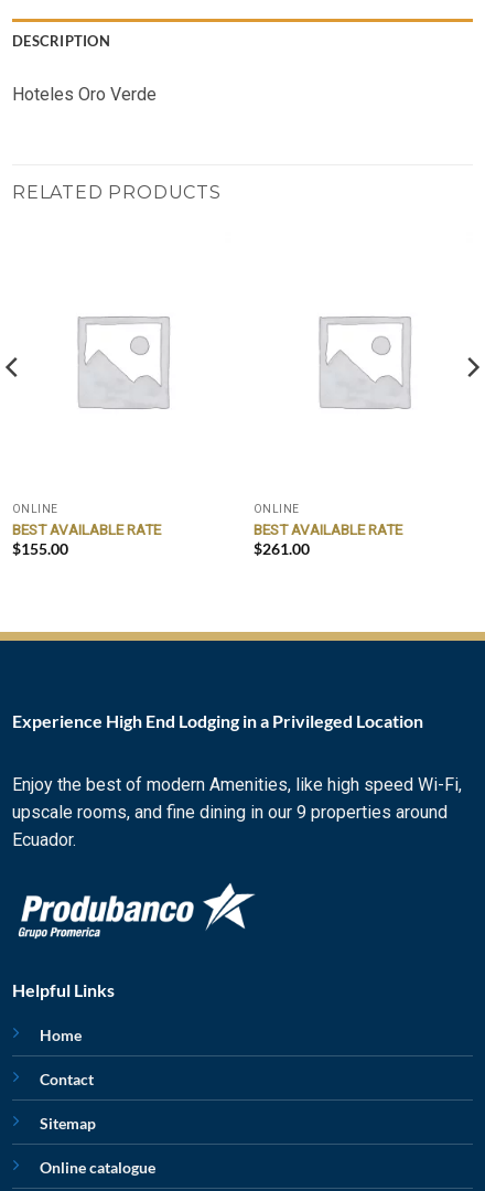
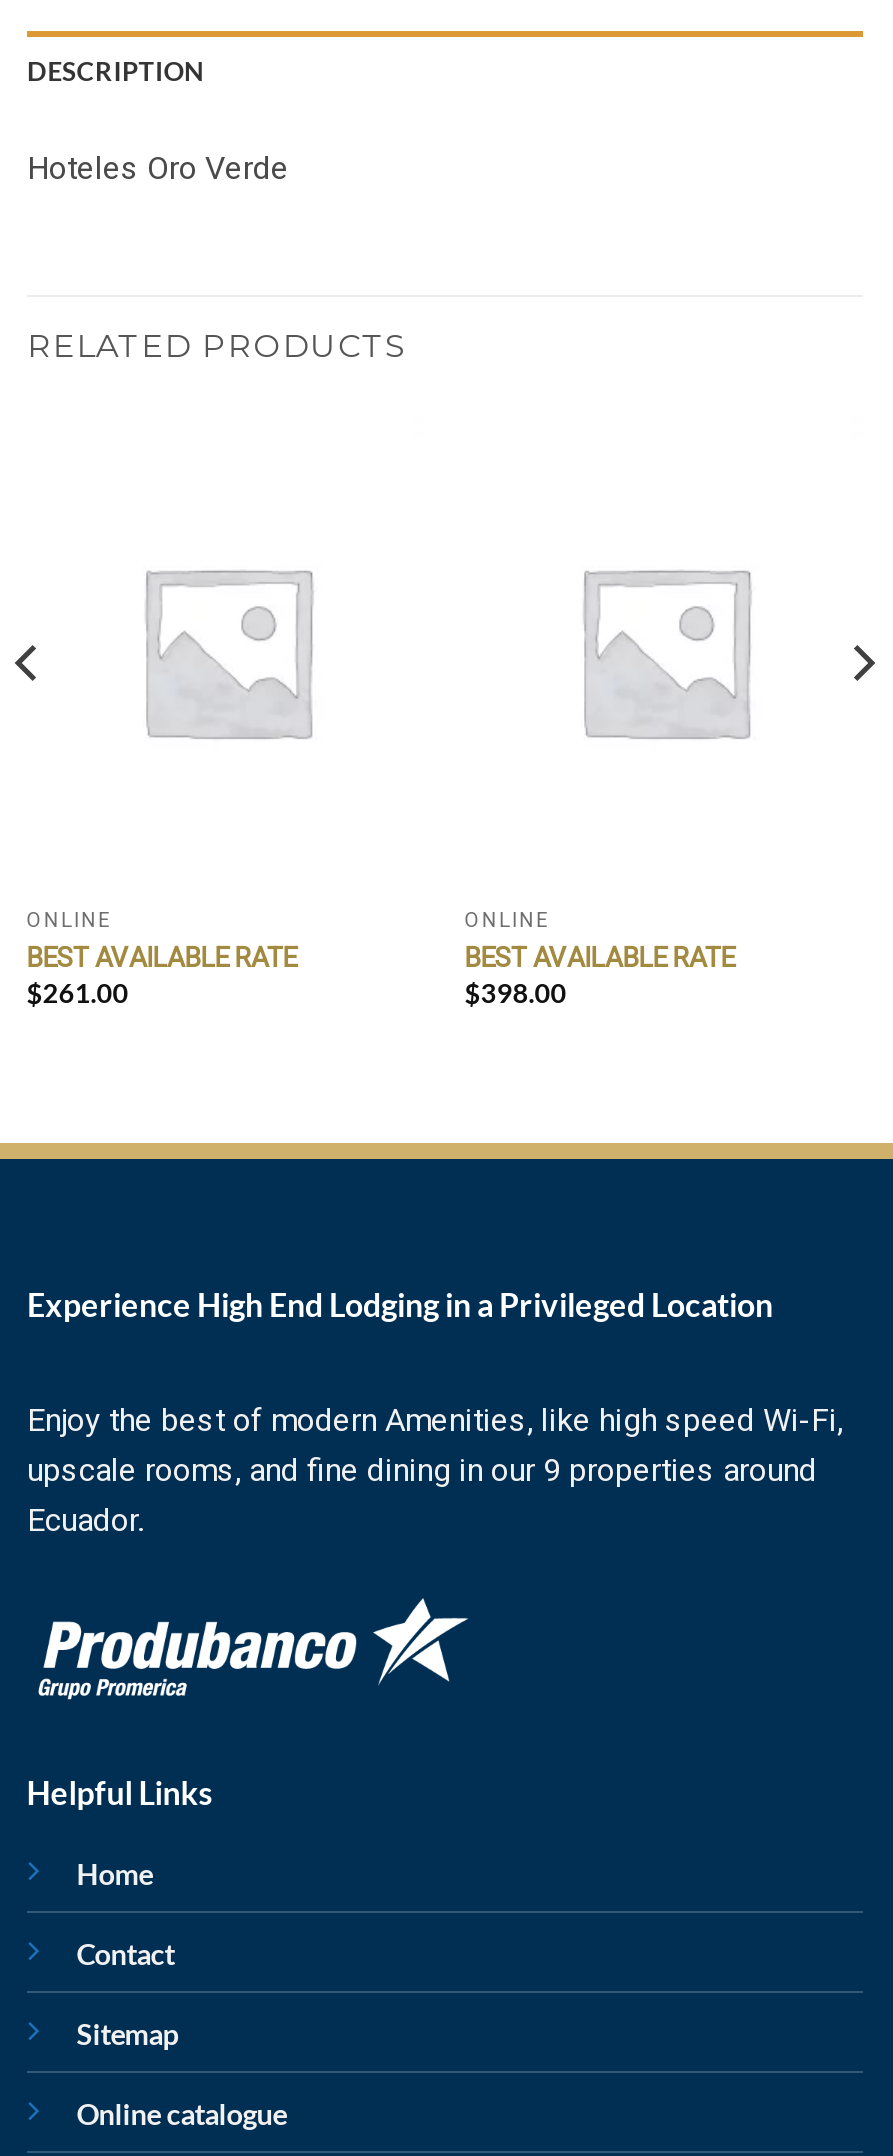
- $155.00
+ $261.00

- $261.00
+ $398.00
